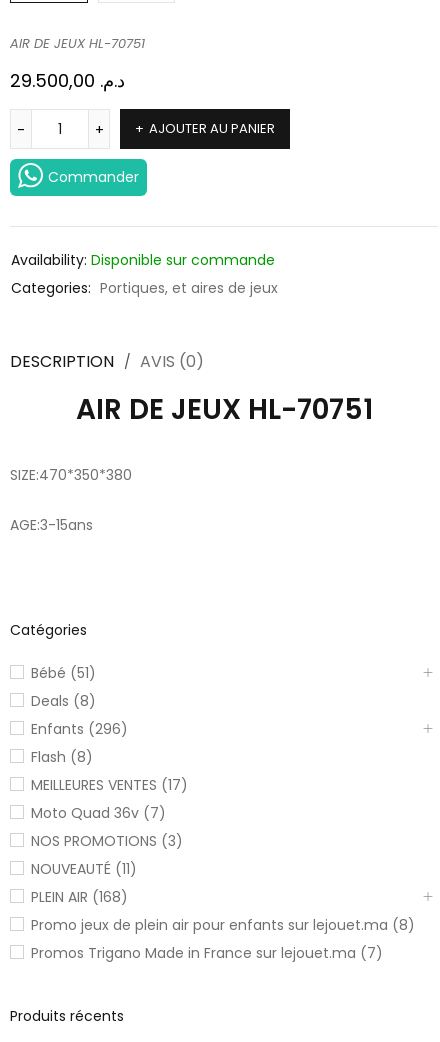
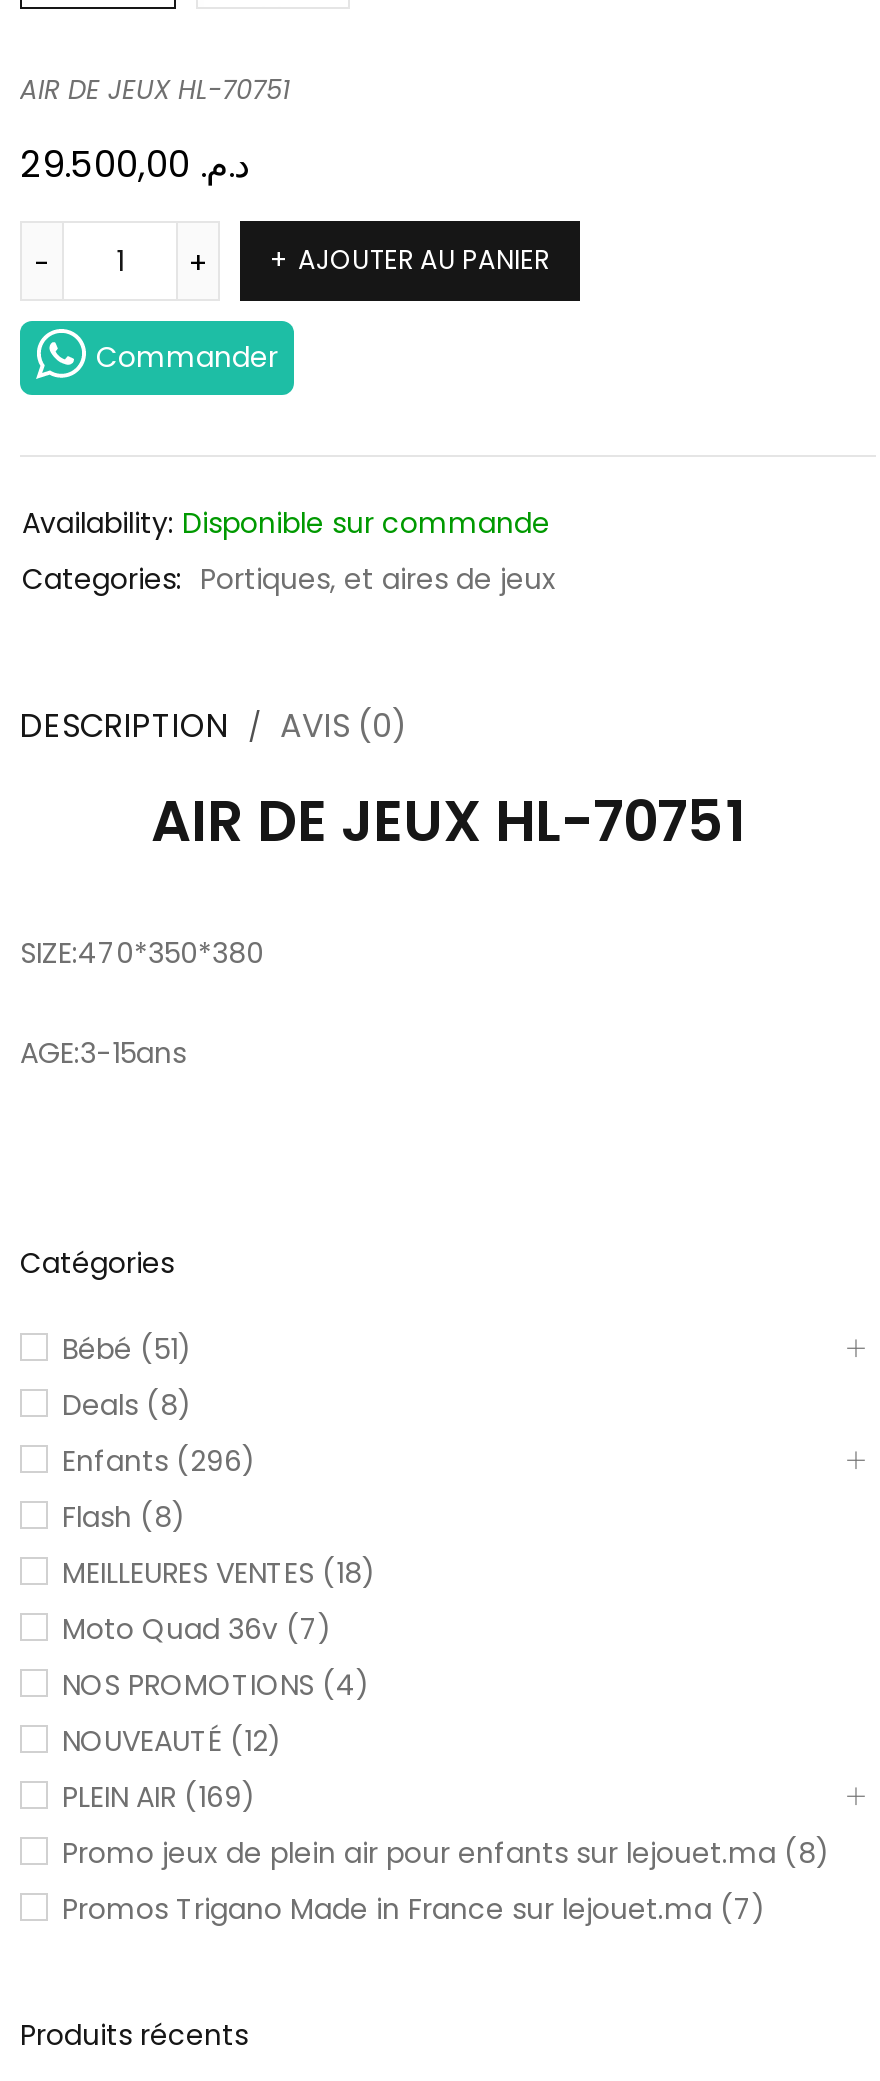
- MEILLEURES VENTES (17)
+ MEILLEURES VENTES (18)

- NOS PROMOTIONS (3)
+ NOS PROMOTIONS (4)

- NOUVEAUTÉ (11)
+ NOUVEAUTÉ (12)

- PLEIN AIR (168)
+ PLEIN AIR (169)
